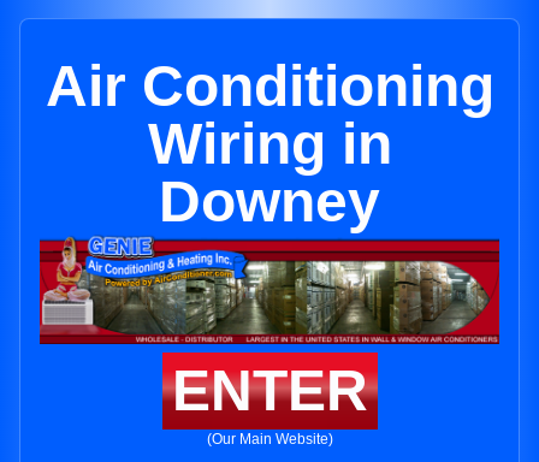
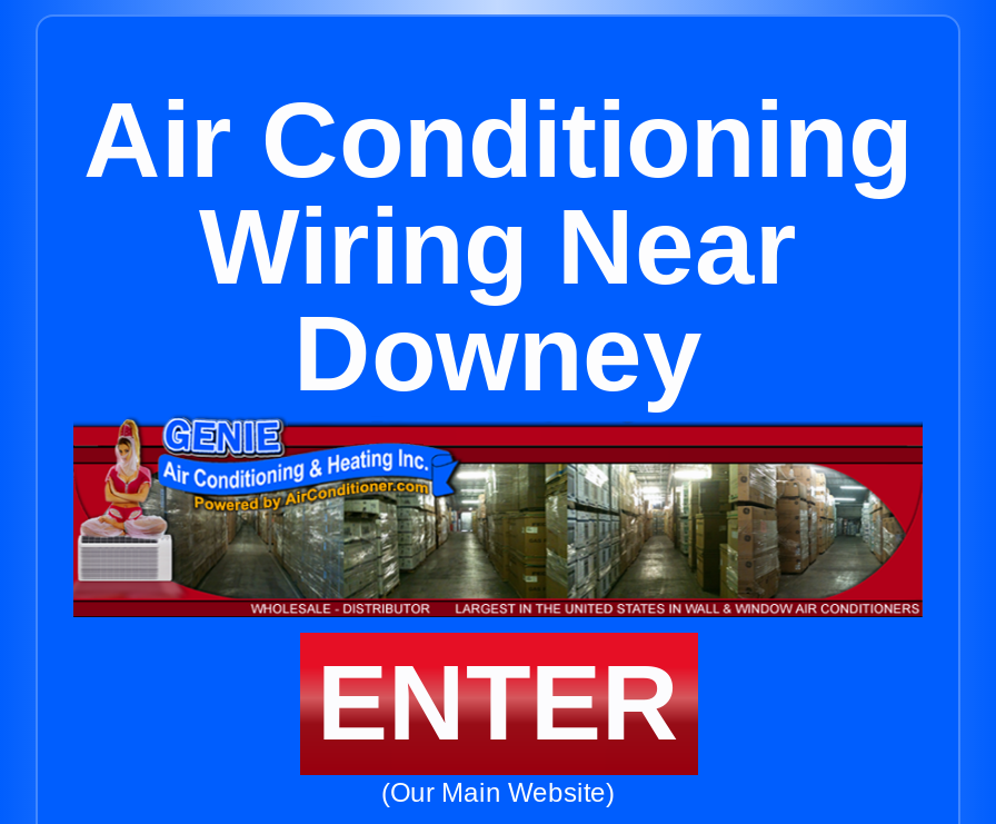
- Wiring in
+ Wiring Near
